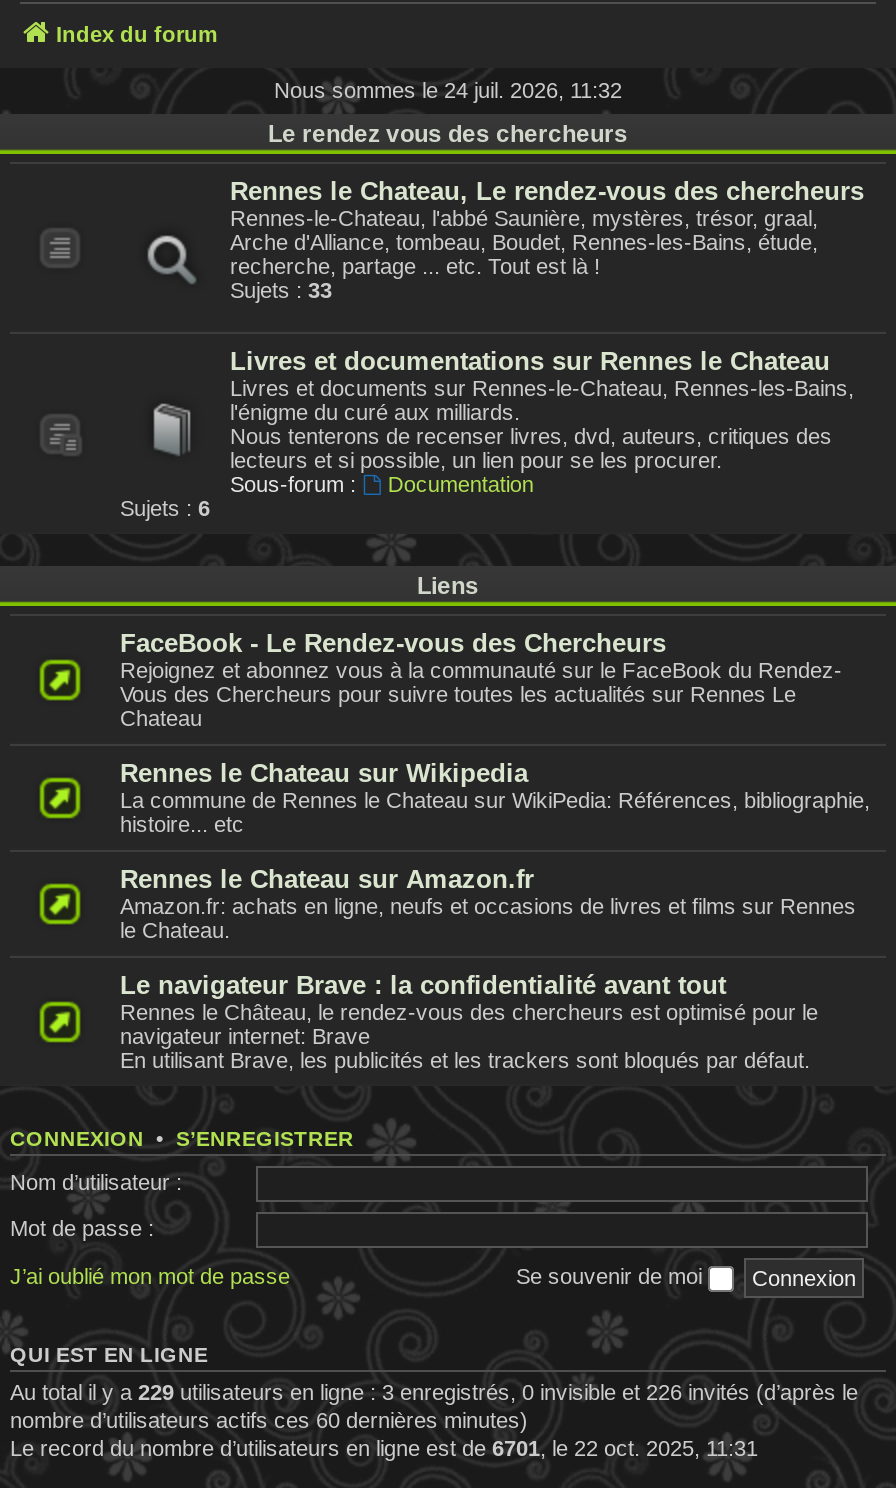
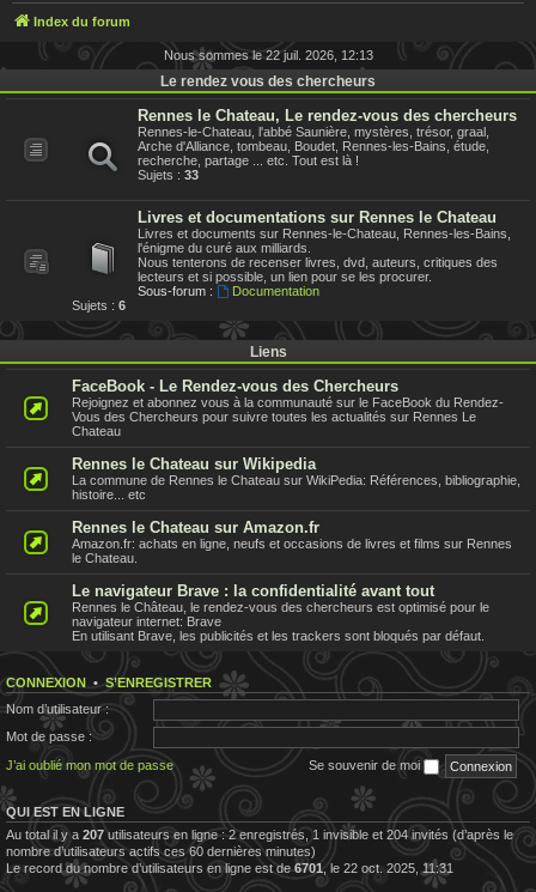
- Nous sommes le 24 juil. 2026, 11:32
+ Nous sommes le 22 juil. 2026, 12:13

- Au total il y a 229 utilisateurs en ligne : 3 enregistrés, 0 invisible et 226 invités (d’après le
+ Au total il y a 207 utilisateurs en ligne : 2 enregistrés, 1 invisible et 204 invités (d’après le
